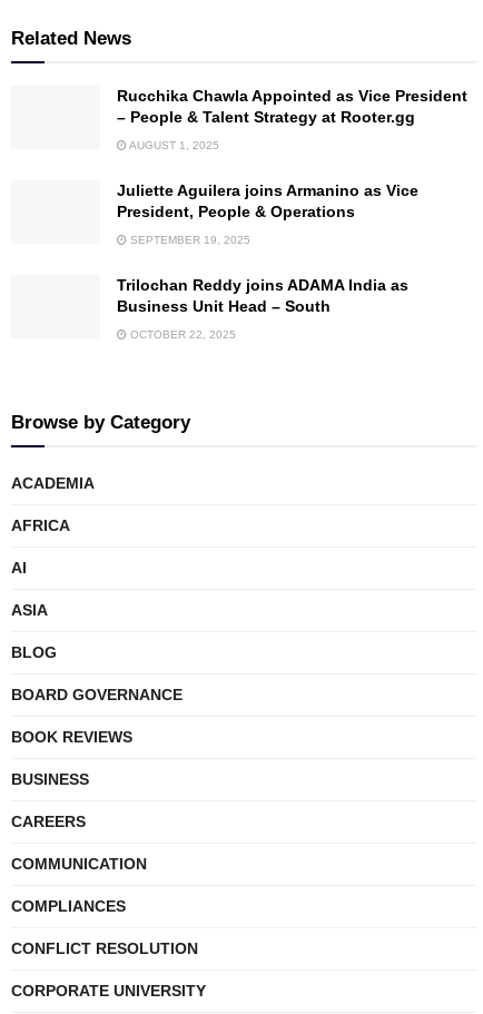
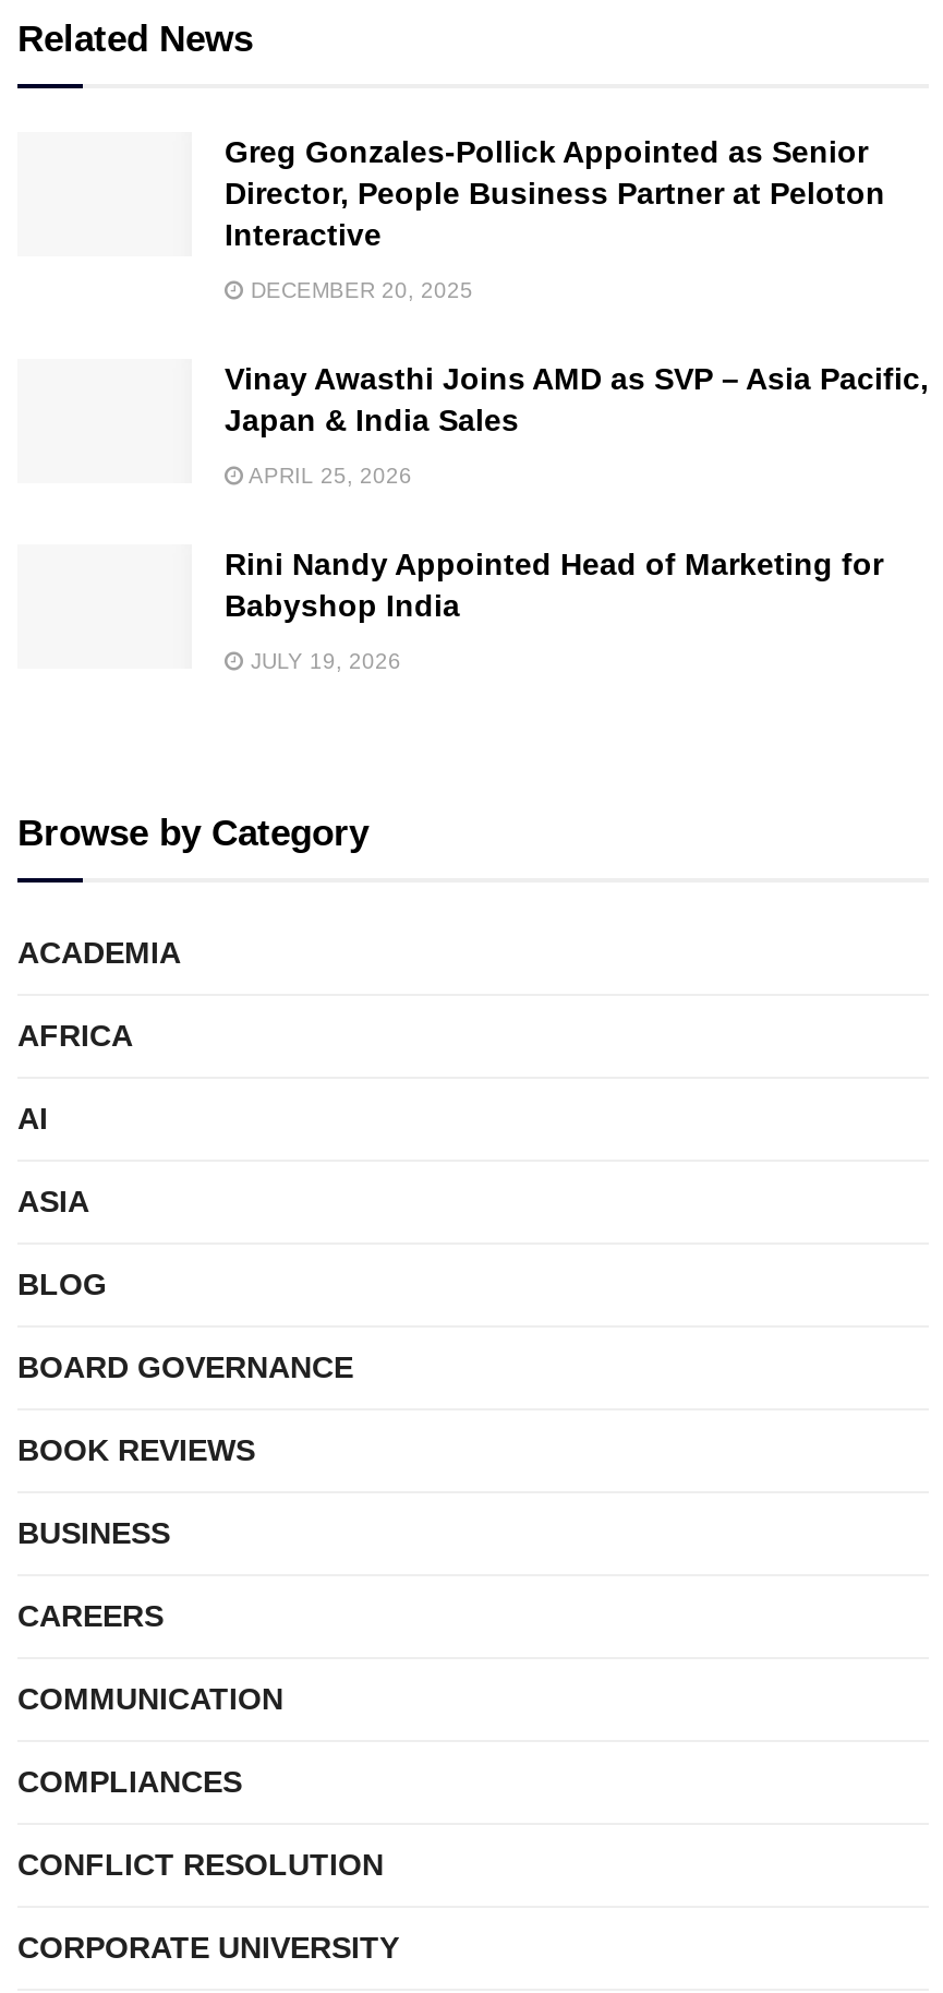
- Rucchika Chawla Appointed as Vice President
- – People & Talent Strategy at Rooter.gg
+ Greg Gonzales-Pollick Appointed as Senior
+ Director, People Business Partner at Peloton
+ Interactive

- AUGUST 1, 2025
+ DECEMBER 20, 2025

- Juliette Aguilera joins Armanino as Vice
- President, People & Operations
+ Vinay Awasthi Joins AMD as SVP – Asia Pacific,
+ Japan & India Sales

- SEPTEMBER 19, 2025
+ APRIL 25, 2026

- Trilochan Reddy joins ADAMA India as
- Business Unit Head – South
+ Rini Nandy Appointed Head of Marketing for
+ Babyshop India

- OCTOBER 22, 2025
+ JULY 19, 2026
